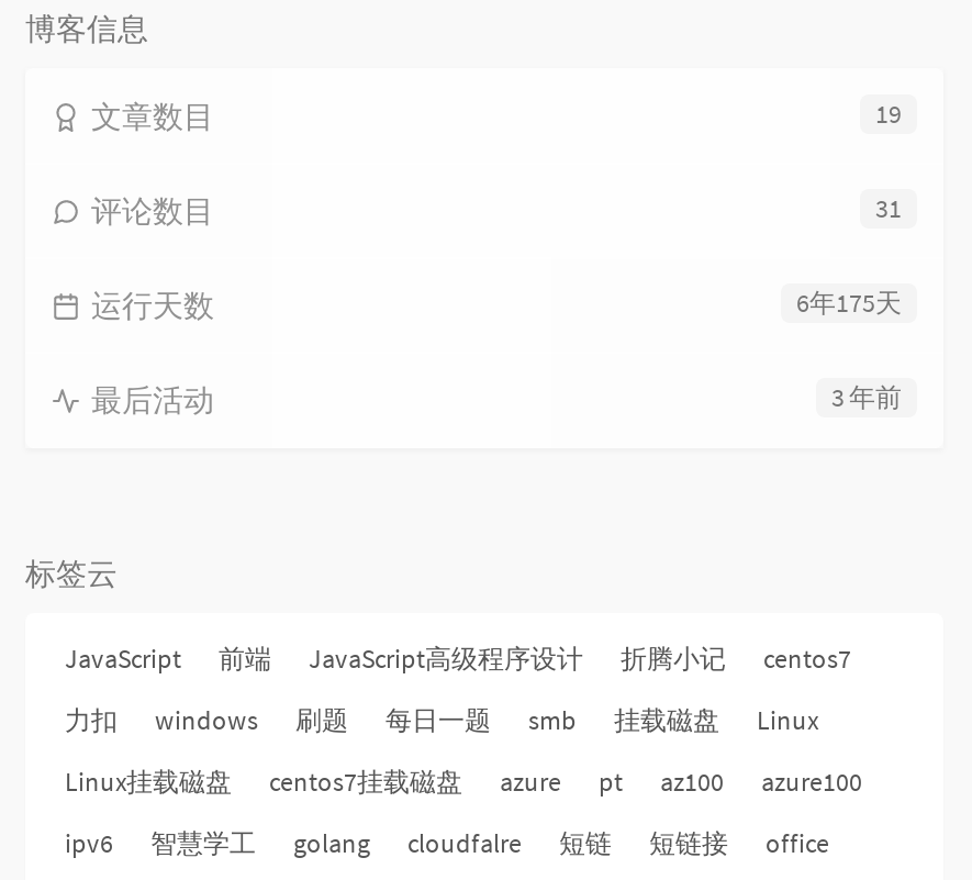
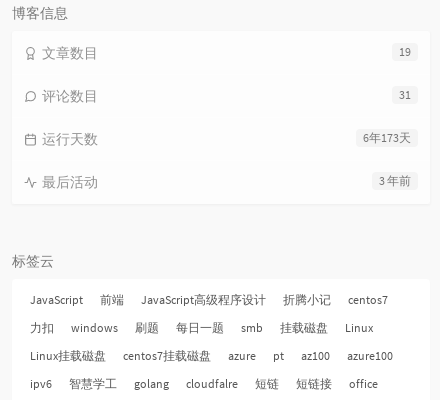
- 6年175天
+ 6年173天
